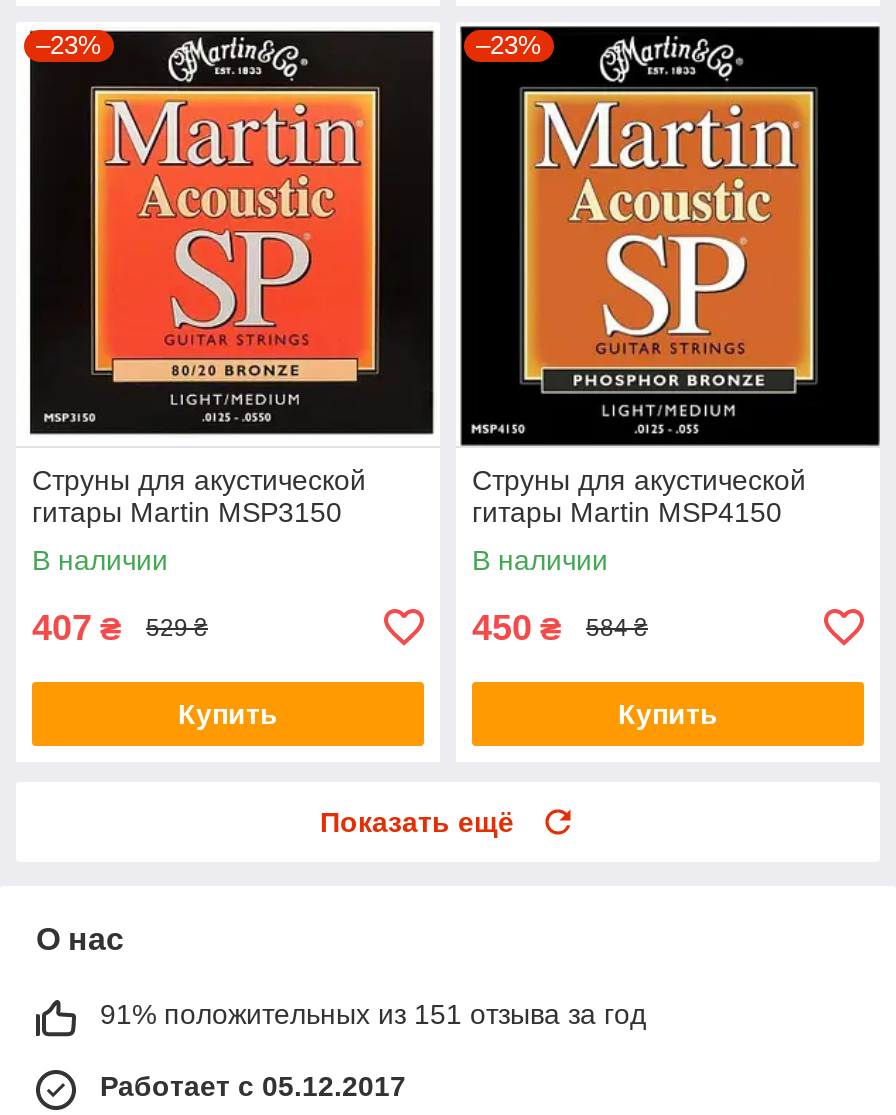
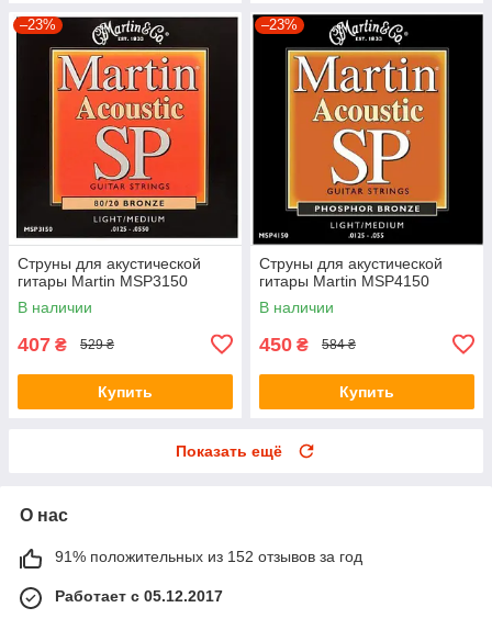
- 91% положительных из 151 отзыва за год
+ 91% положительных из 152 отзывов за год
